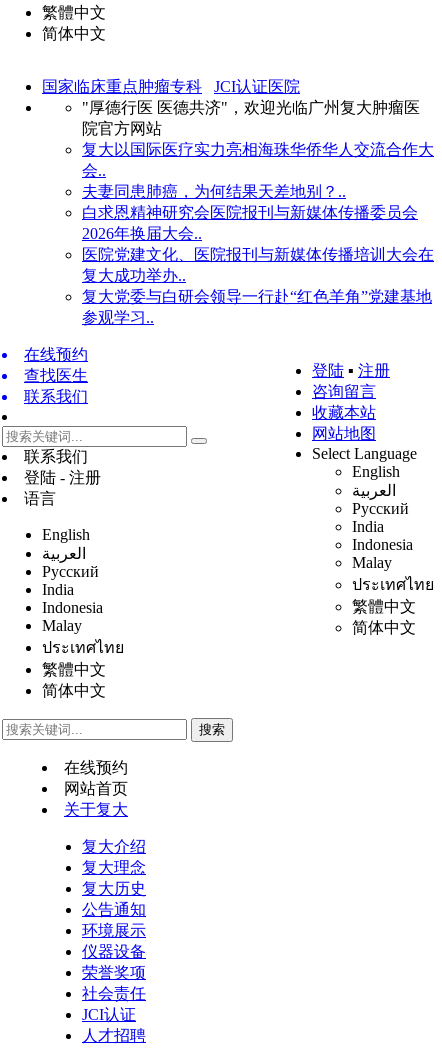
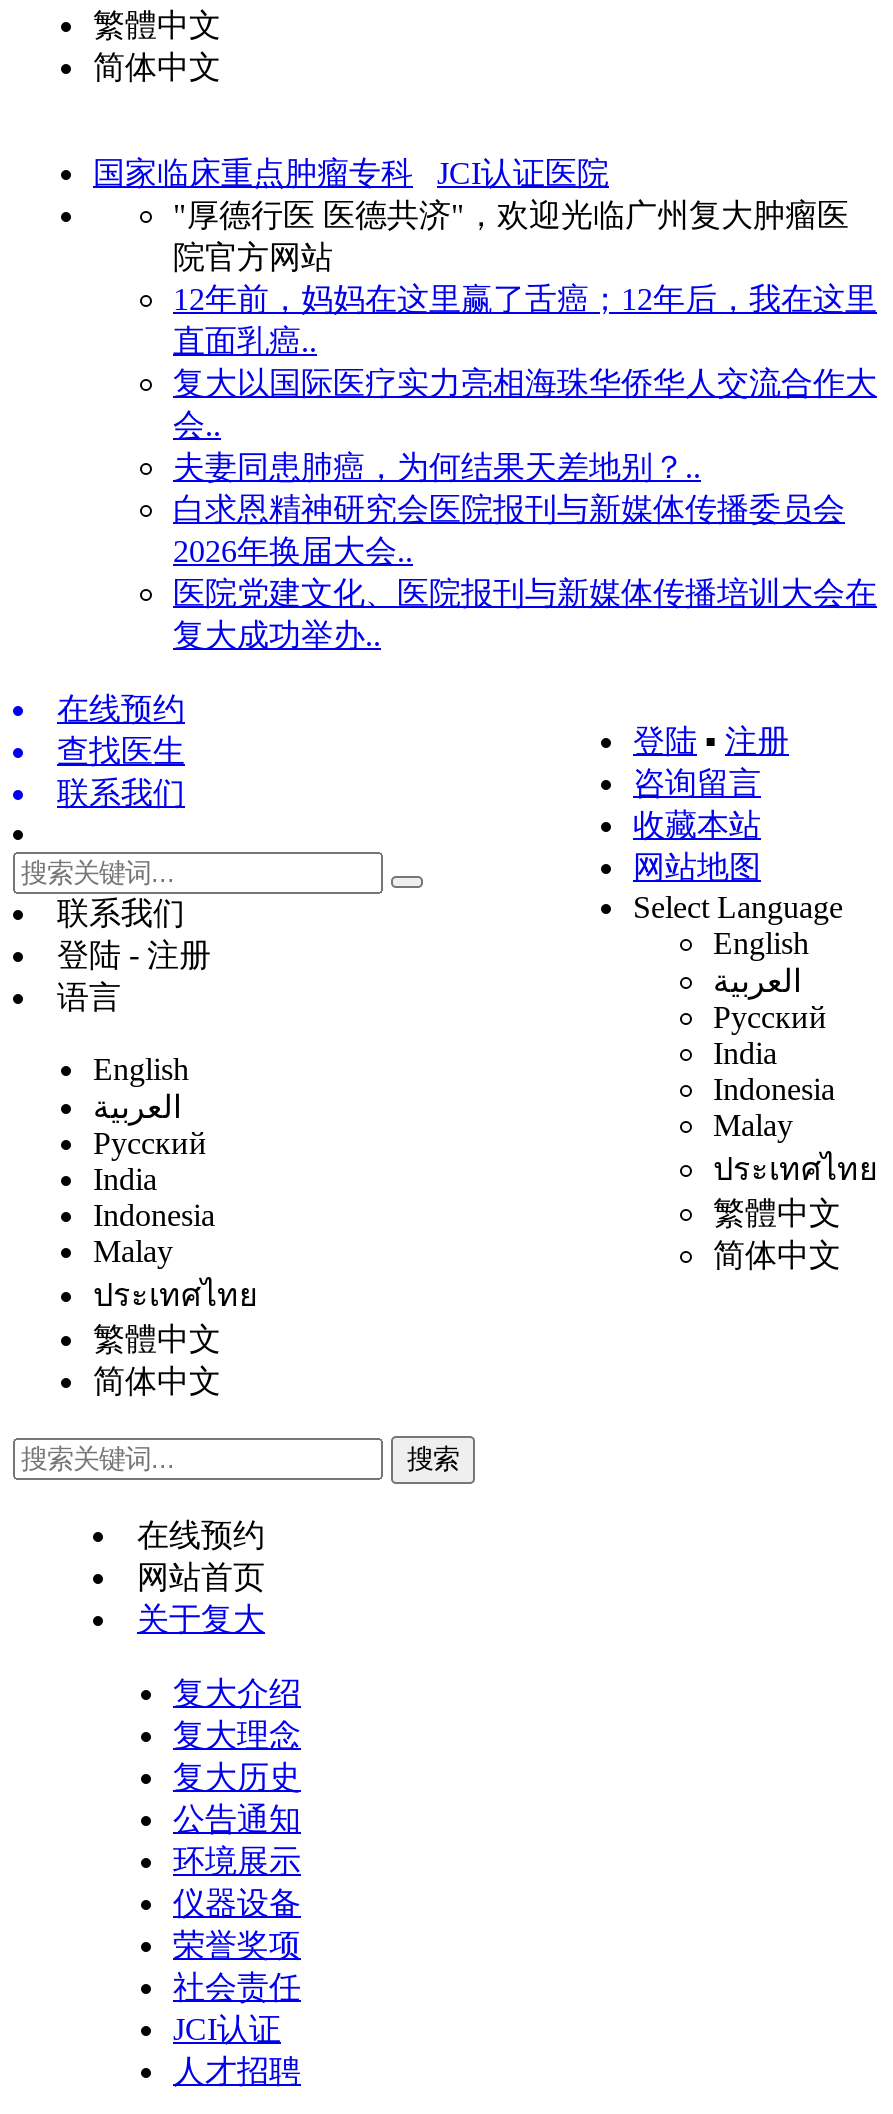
+ 12年前，妈妈在这里赢了舌癌；12年后，我在这里
+ 直面乳癌..

moved down: 复大以国际医疗实力亮相海珠华侨华人交流合作大 | 会.. | 白求恩精神研究会医院报刊与新媒体传播委员会 | 2026年换届大会.. | 医院党建文化、医院报刊与新媒体传播培训大会在

- 复大党委与白研会领导一行赴“红色羊角”党建基地
- 参观学习..
